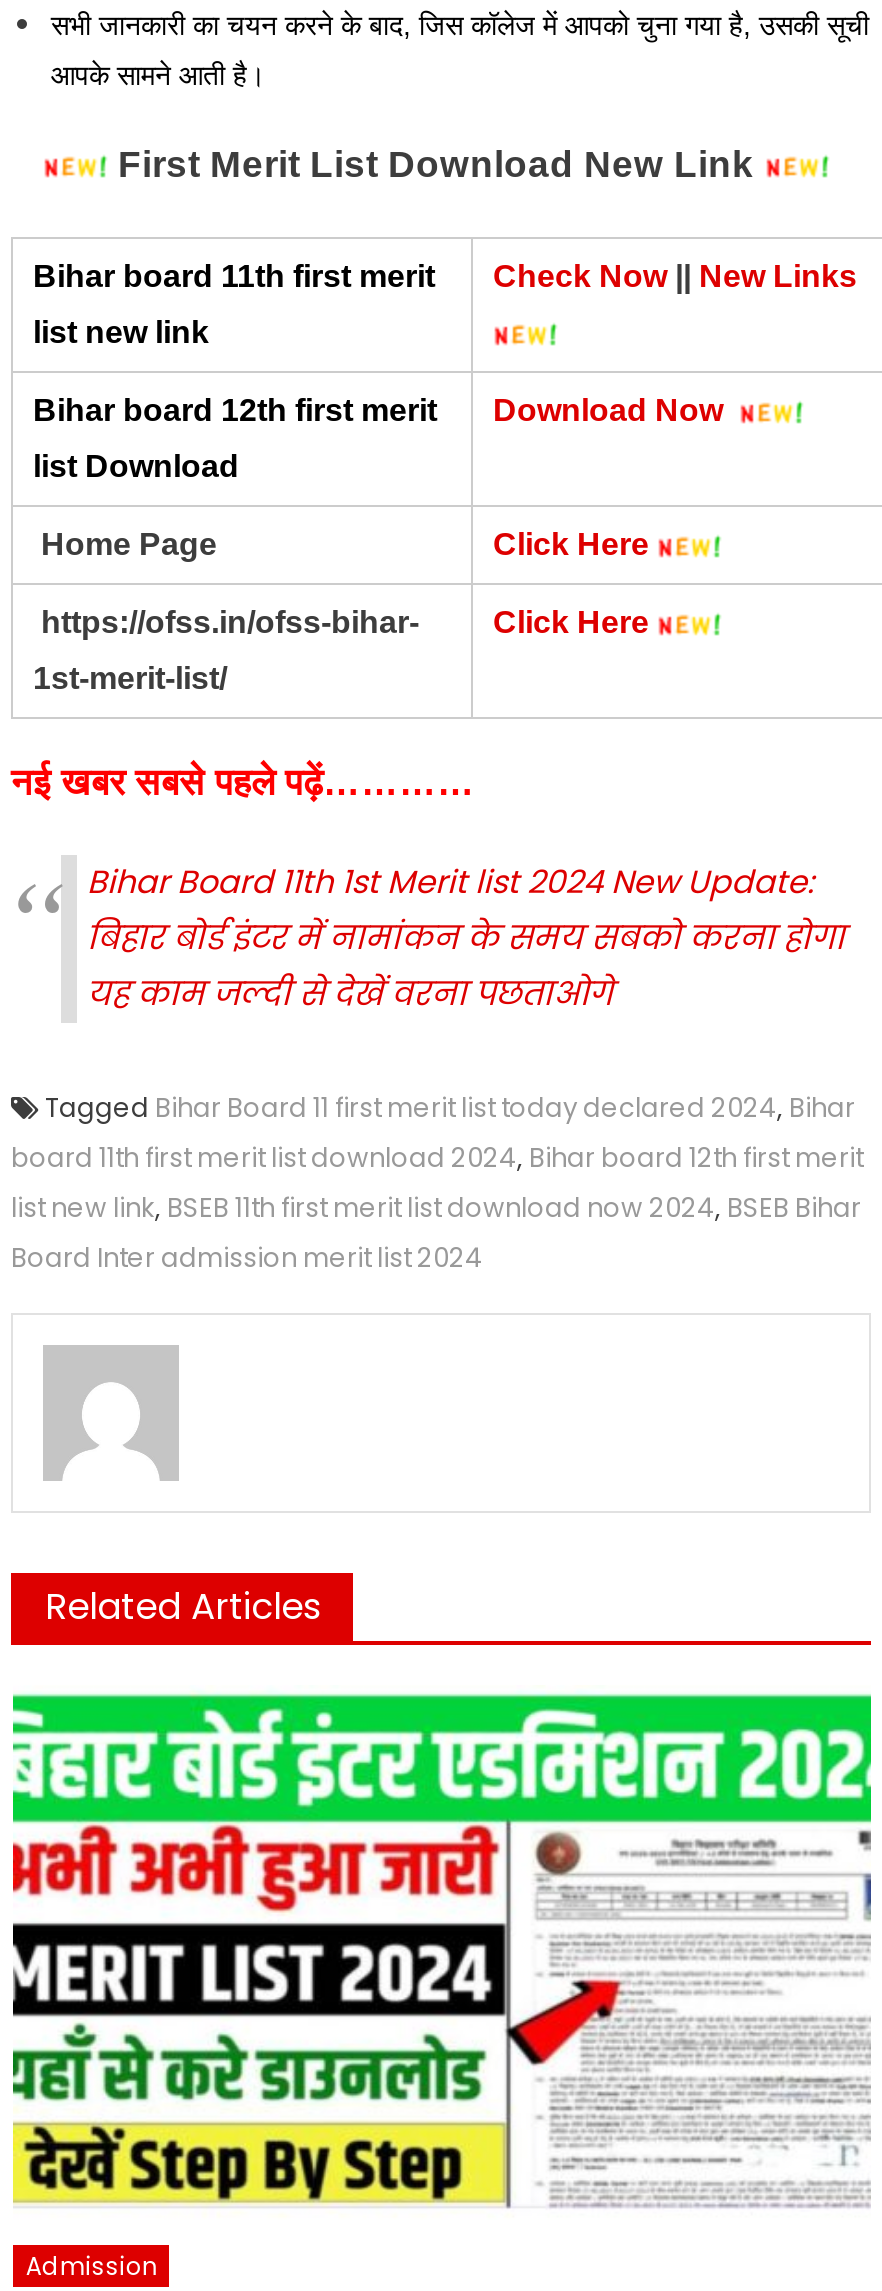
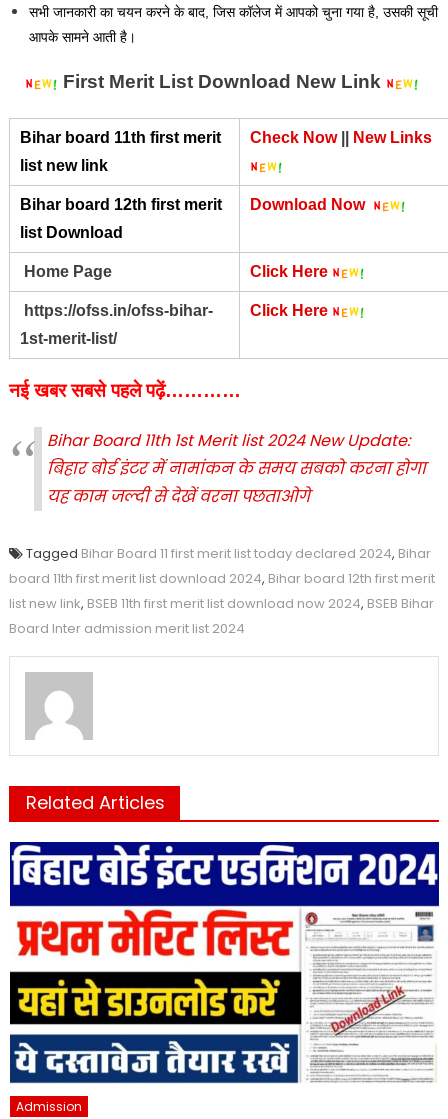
- [image]
+ [image]
